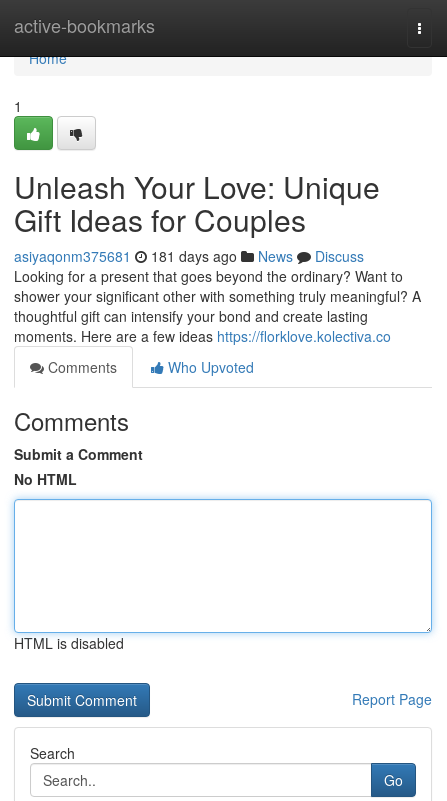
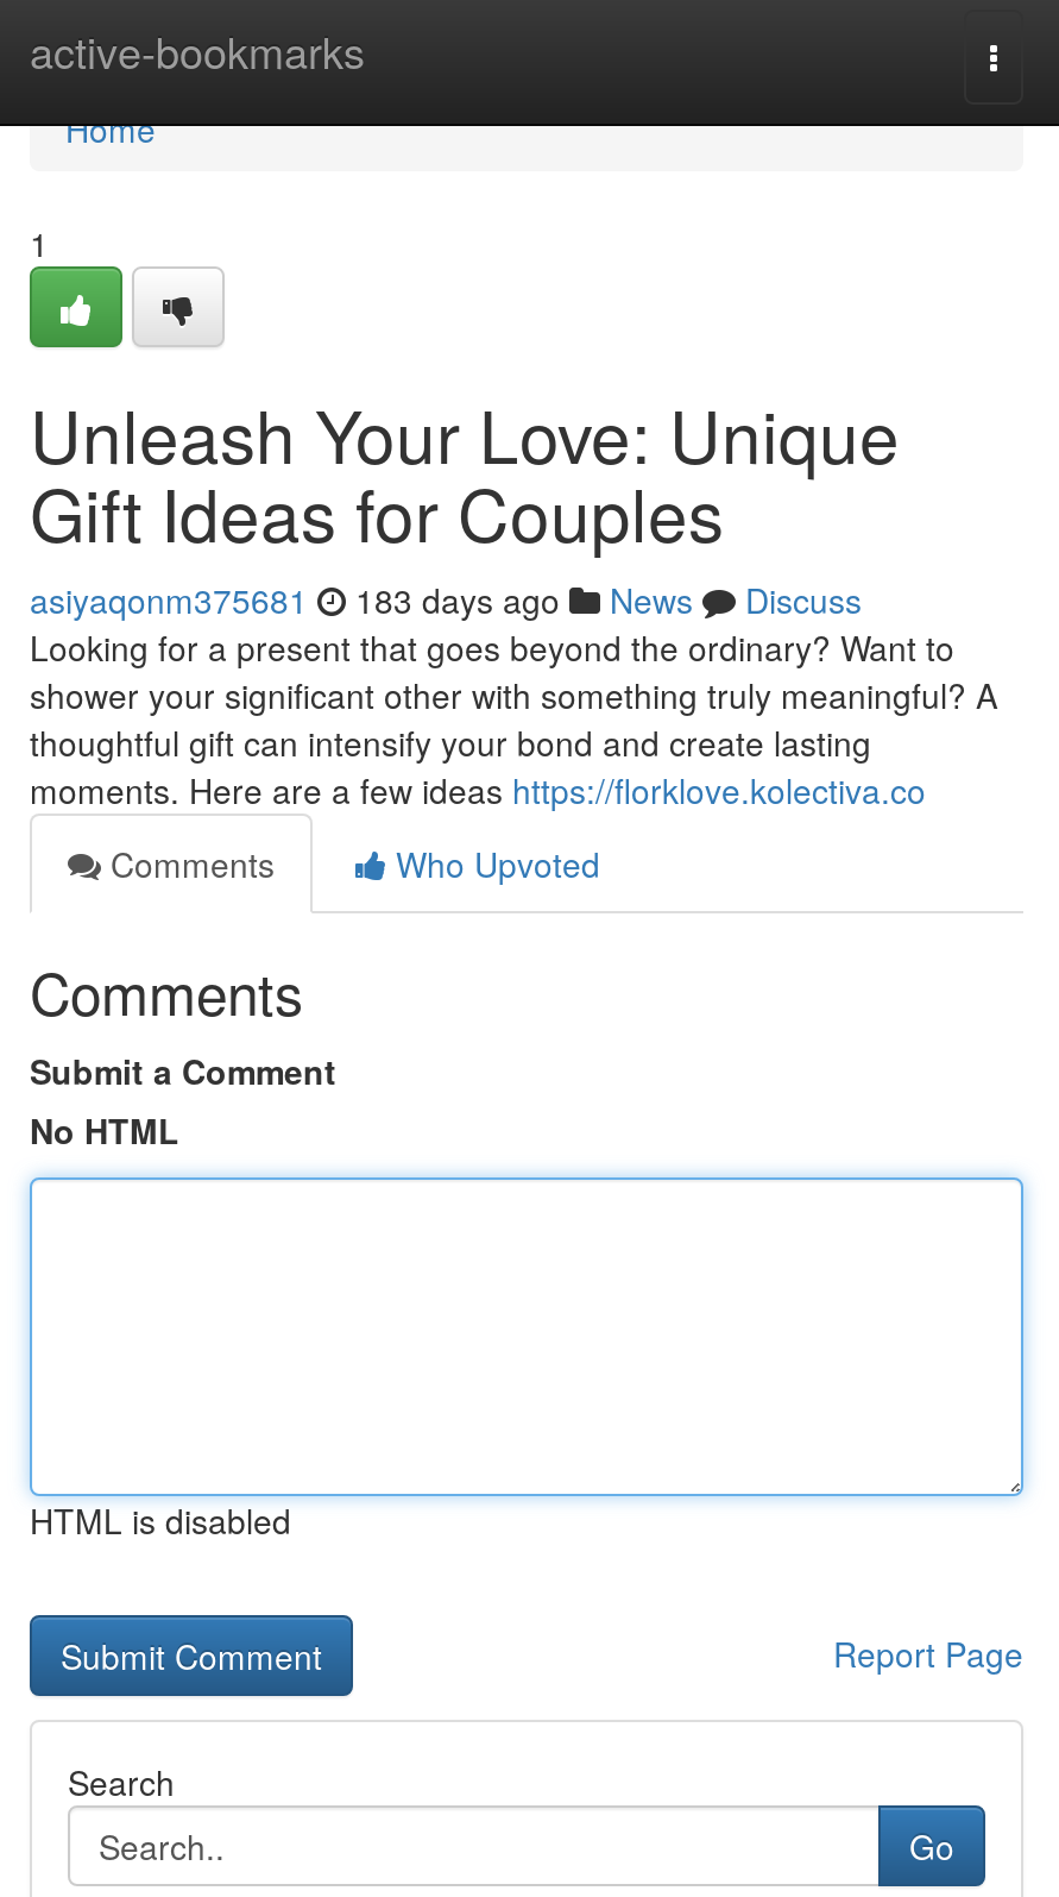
- asiyaqonm375681 181 days ago News Discuss
+ asiyaqonm375681 183 days ago News Discuss
